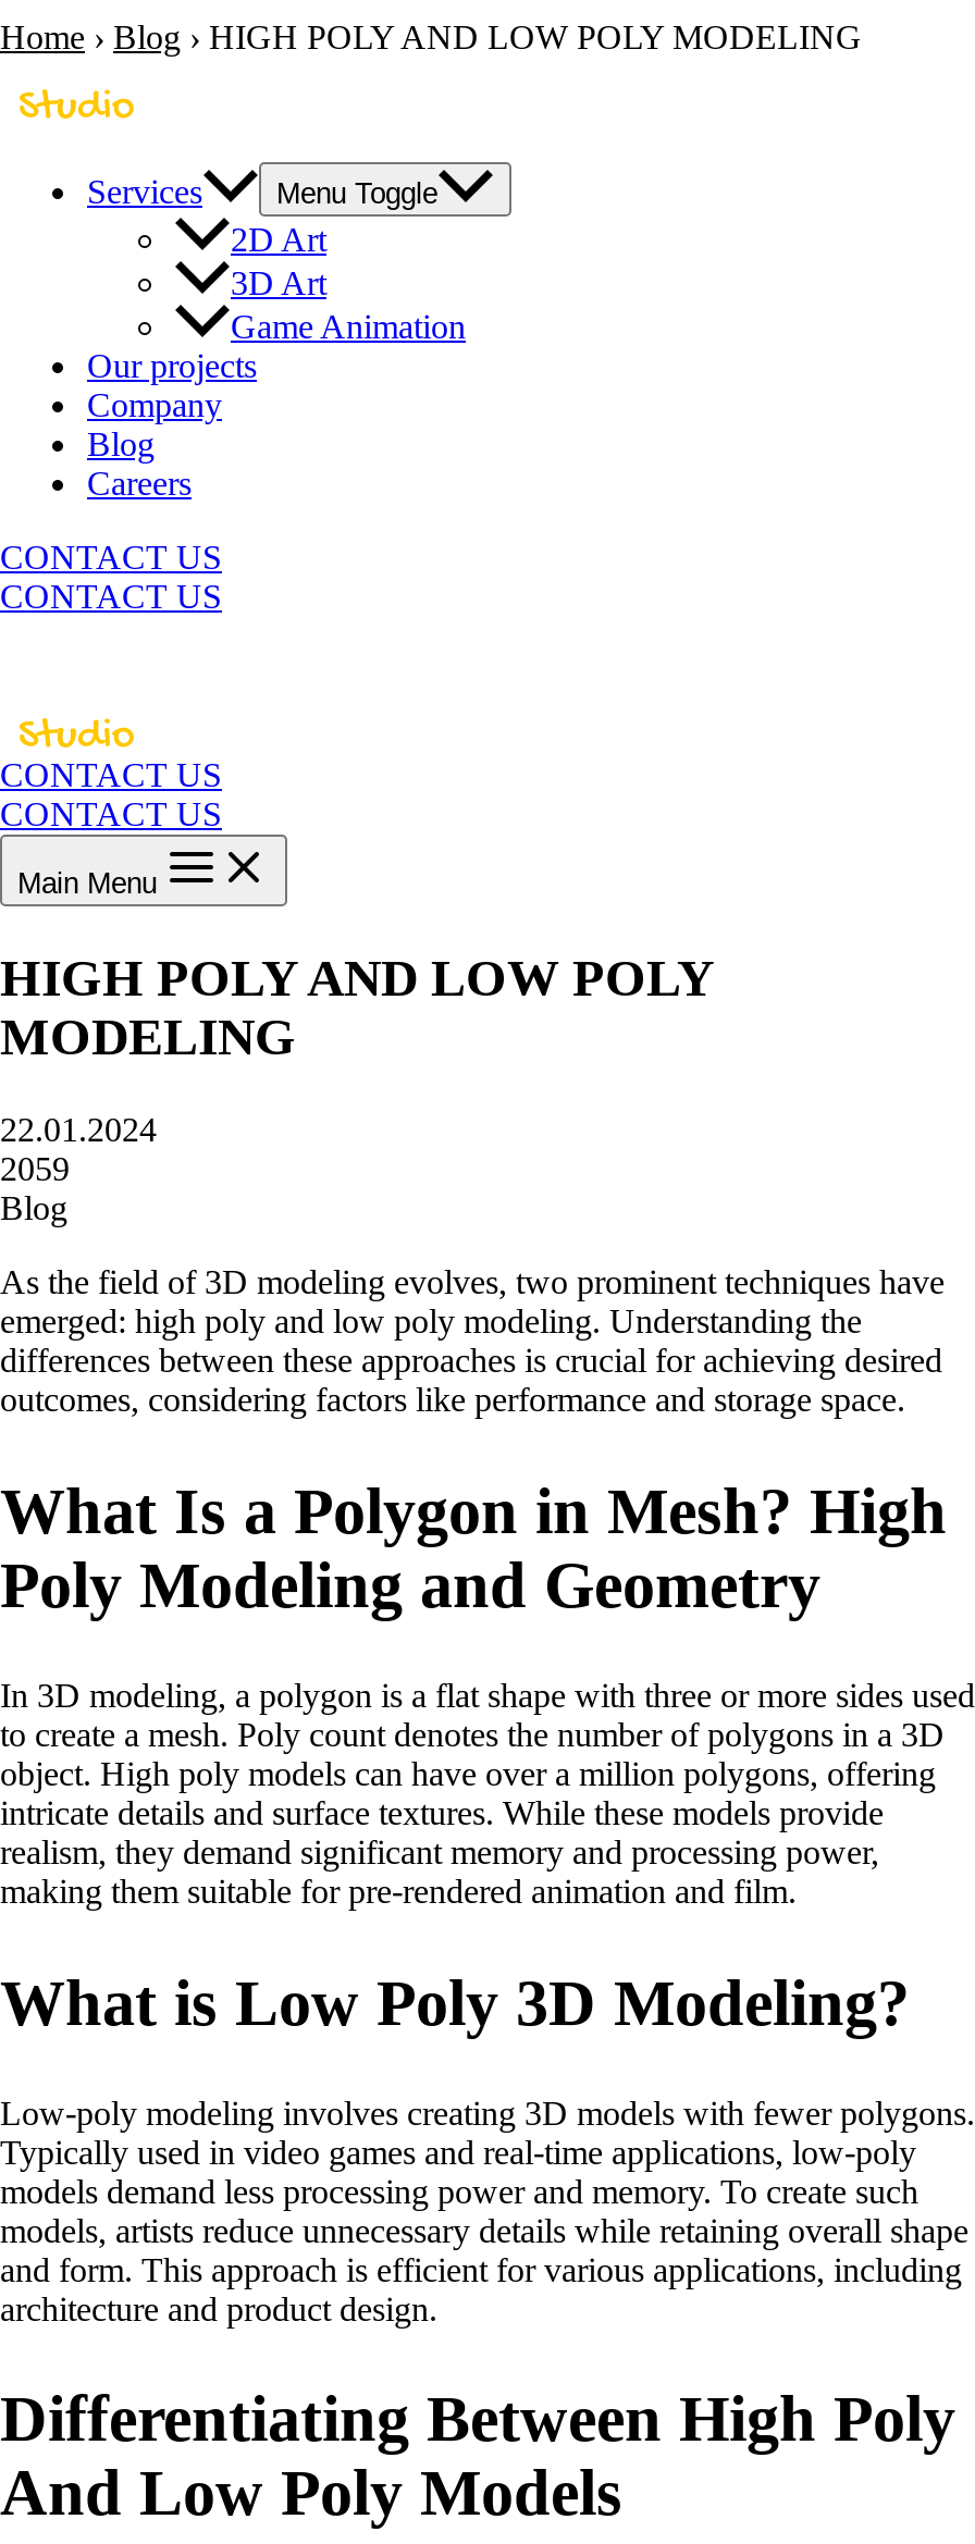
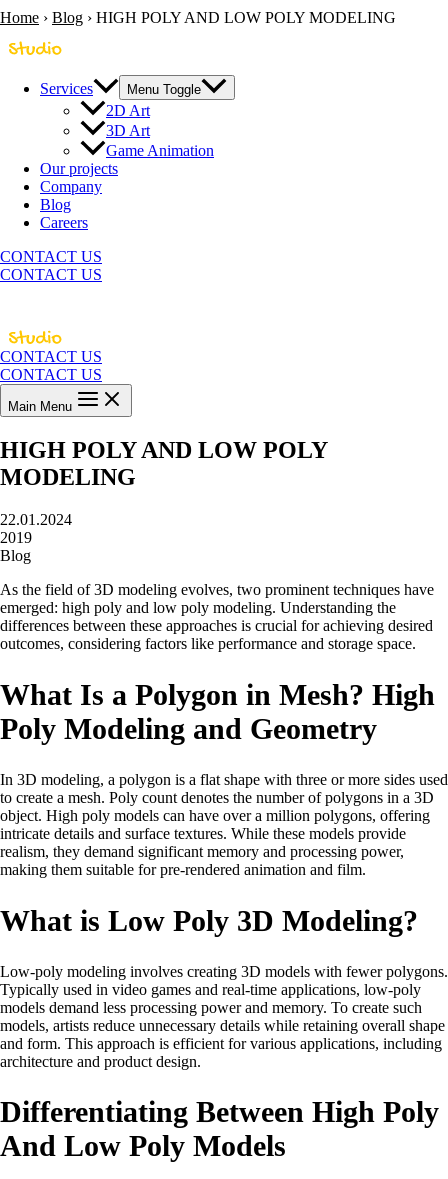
- 2059
+ 2019
